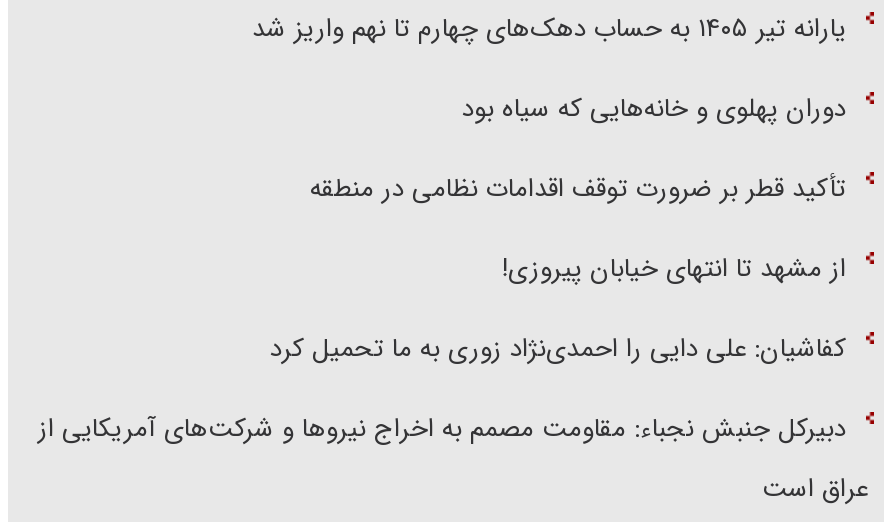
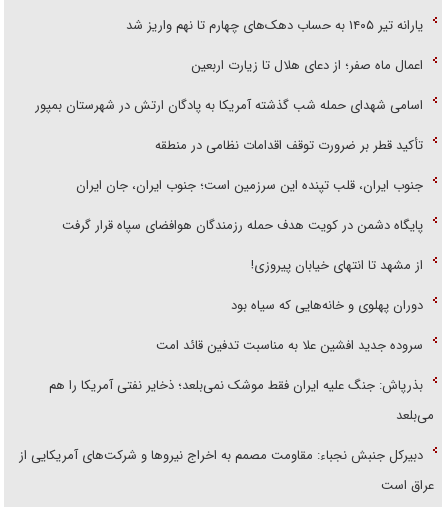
+ اعمال ماه صفر؛ از دعای هلال تا زیارت اربعین
+ اسامی شهدای حمله شب گذشته آمریکا به پادگان ارتش در شهرستان بمپور

moved down: دوران پهلوی و خانه‌هایی که سیاه بود

+ جنوب ایران، قلب تپنده این سرزمین است؛ جنوب ایران، جان ایران
+ پایگاه دشمن در کویت هدف حمله رزمندگان هوافضای سپاه قرار گرفت

- کفاشیان: علی دایی را احمدی‌نژاد زوری به ما تحمیل کرد
+ سروده جدید افشین علا به مناسبت تدفین قائد امت
+ بذرپاش: جنگ علیه ایران فقط موشک نمی‌بلعد؛ ذخایر نفتی آمریکا را هم
+ می‌بلعد
